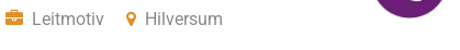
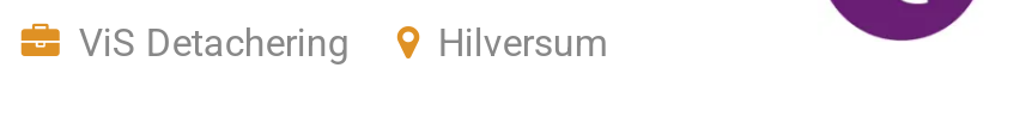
- Leitmotiv
+ ViS Detachering
